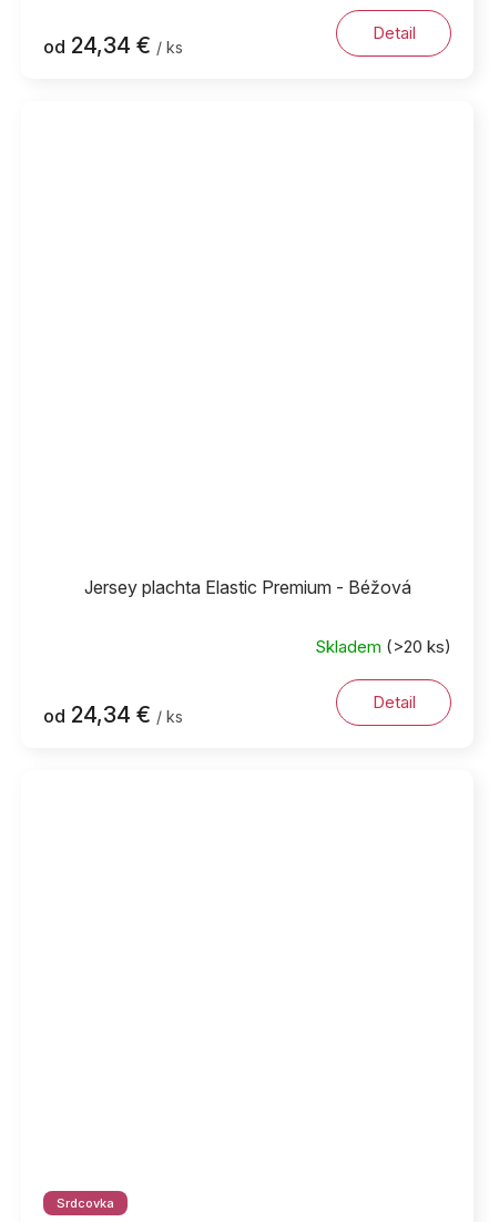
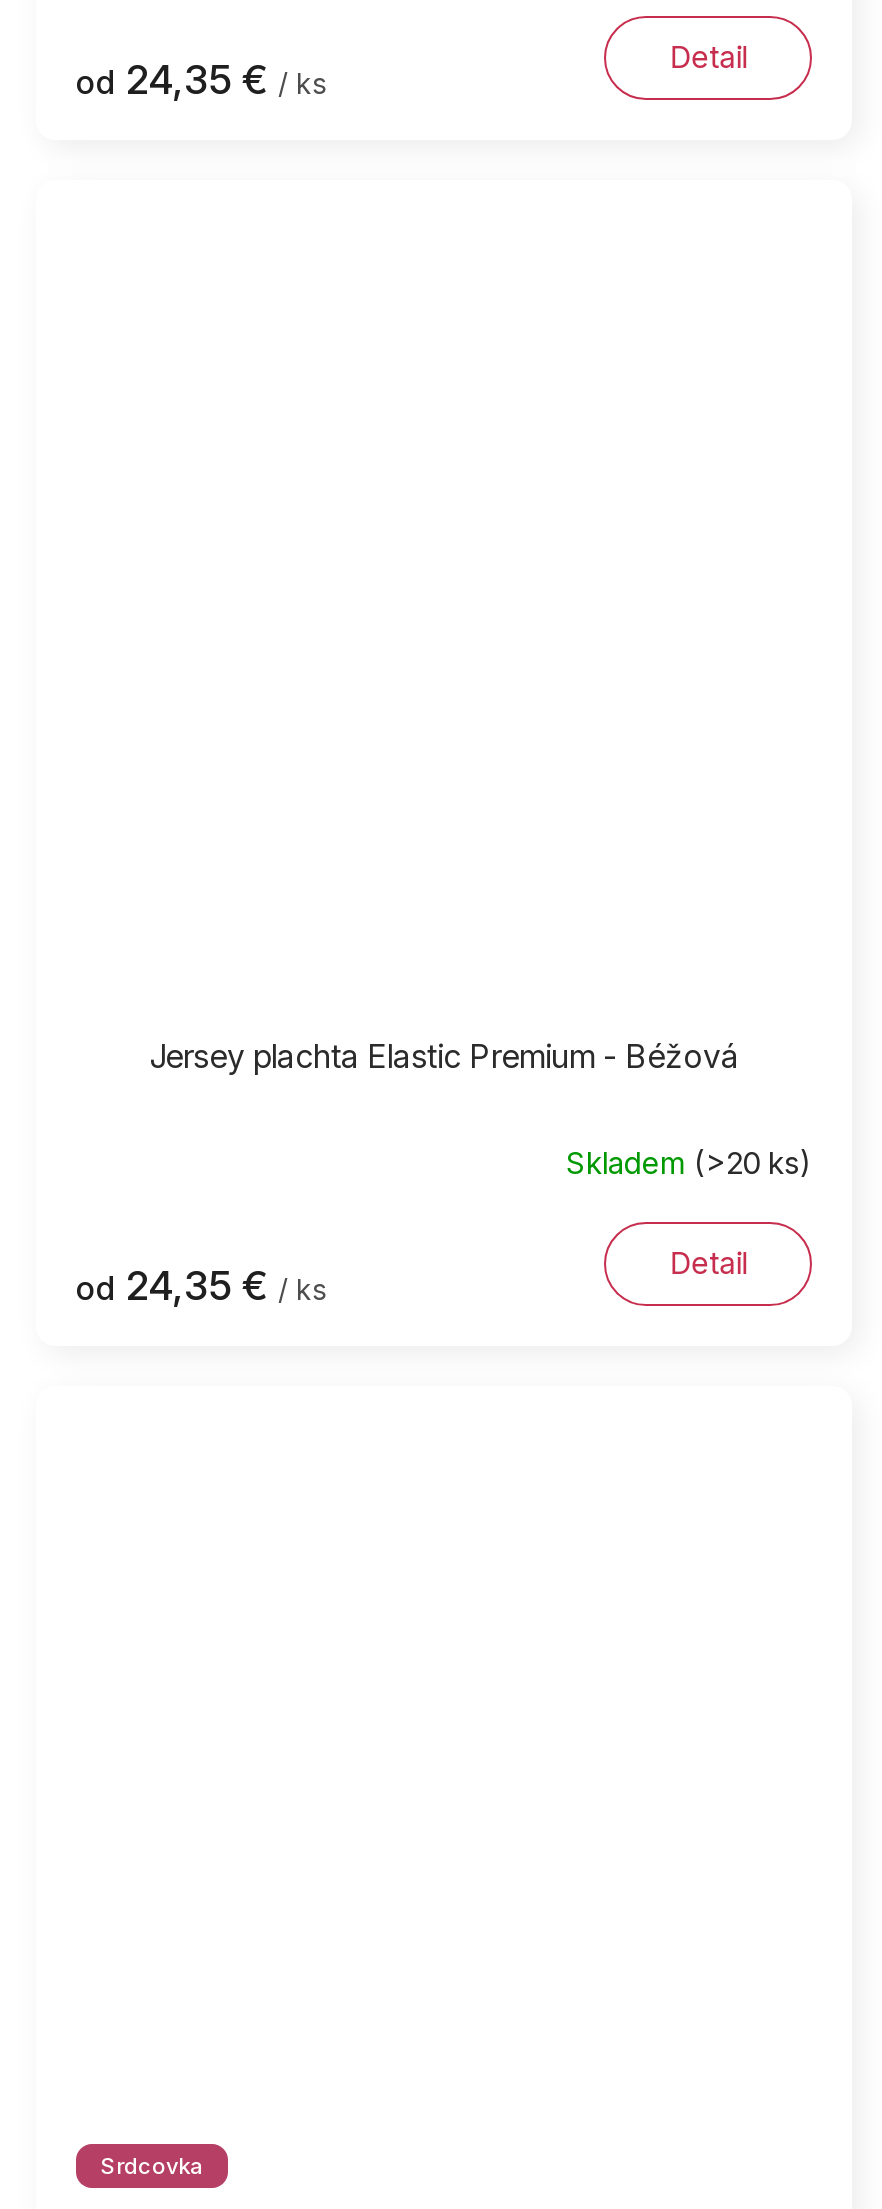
- od 24,34 €/ ks
+ od 24,35 €/ ks

- od 24,34 €/ ks
+ od 24,35 €/ ks
